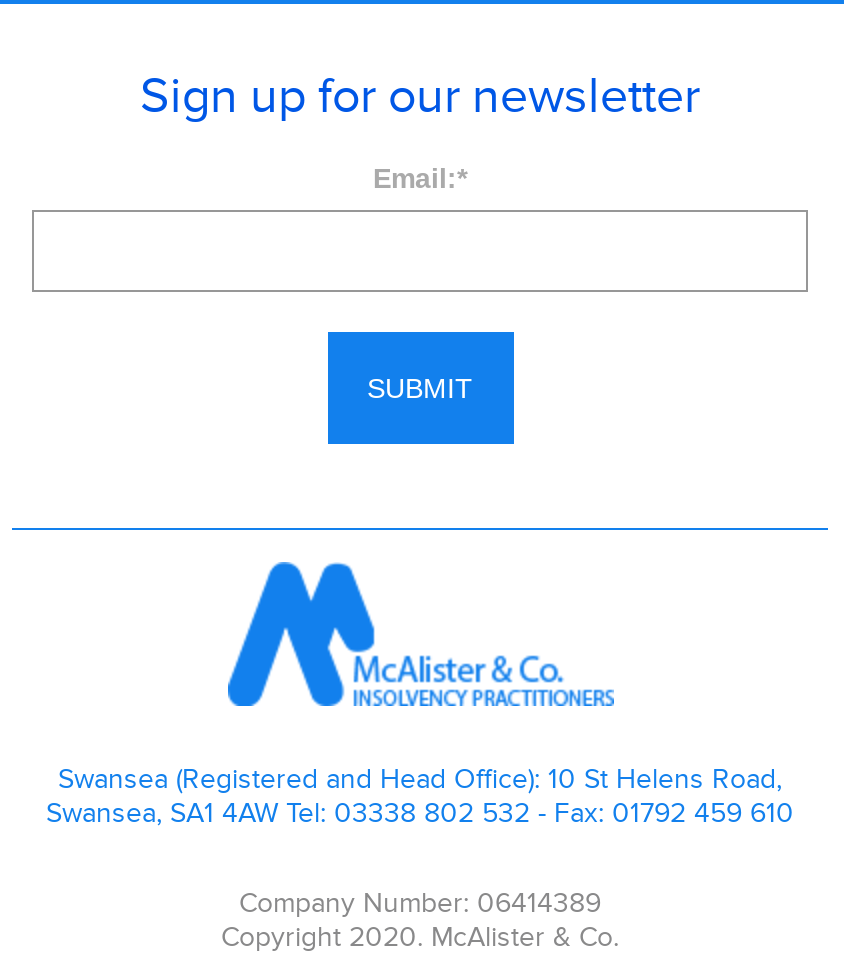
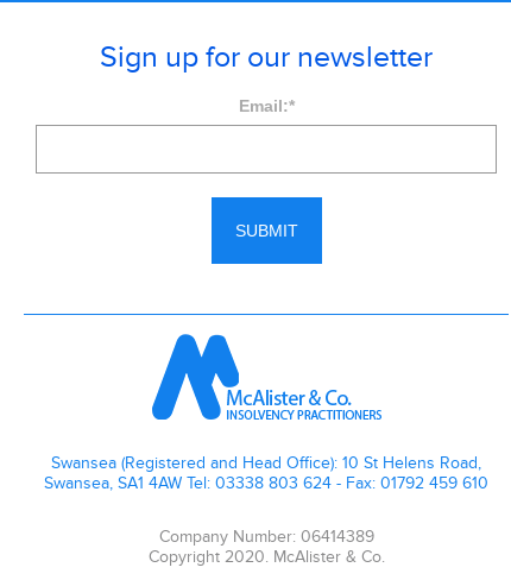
- Swansea, SA1 4AW Tel: 03338 802 532 - Fax: 01792 459 610
+ Swansea, SA1 4AW Tel: 03338 803 624 - Fax: 01792 459 610
